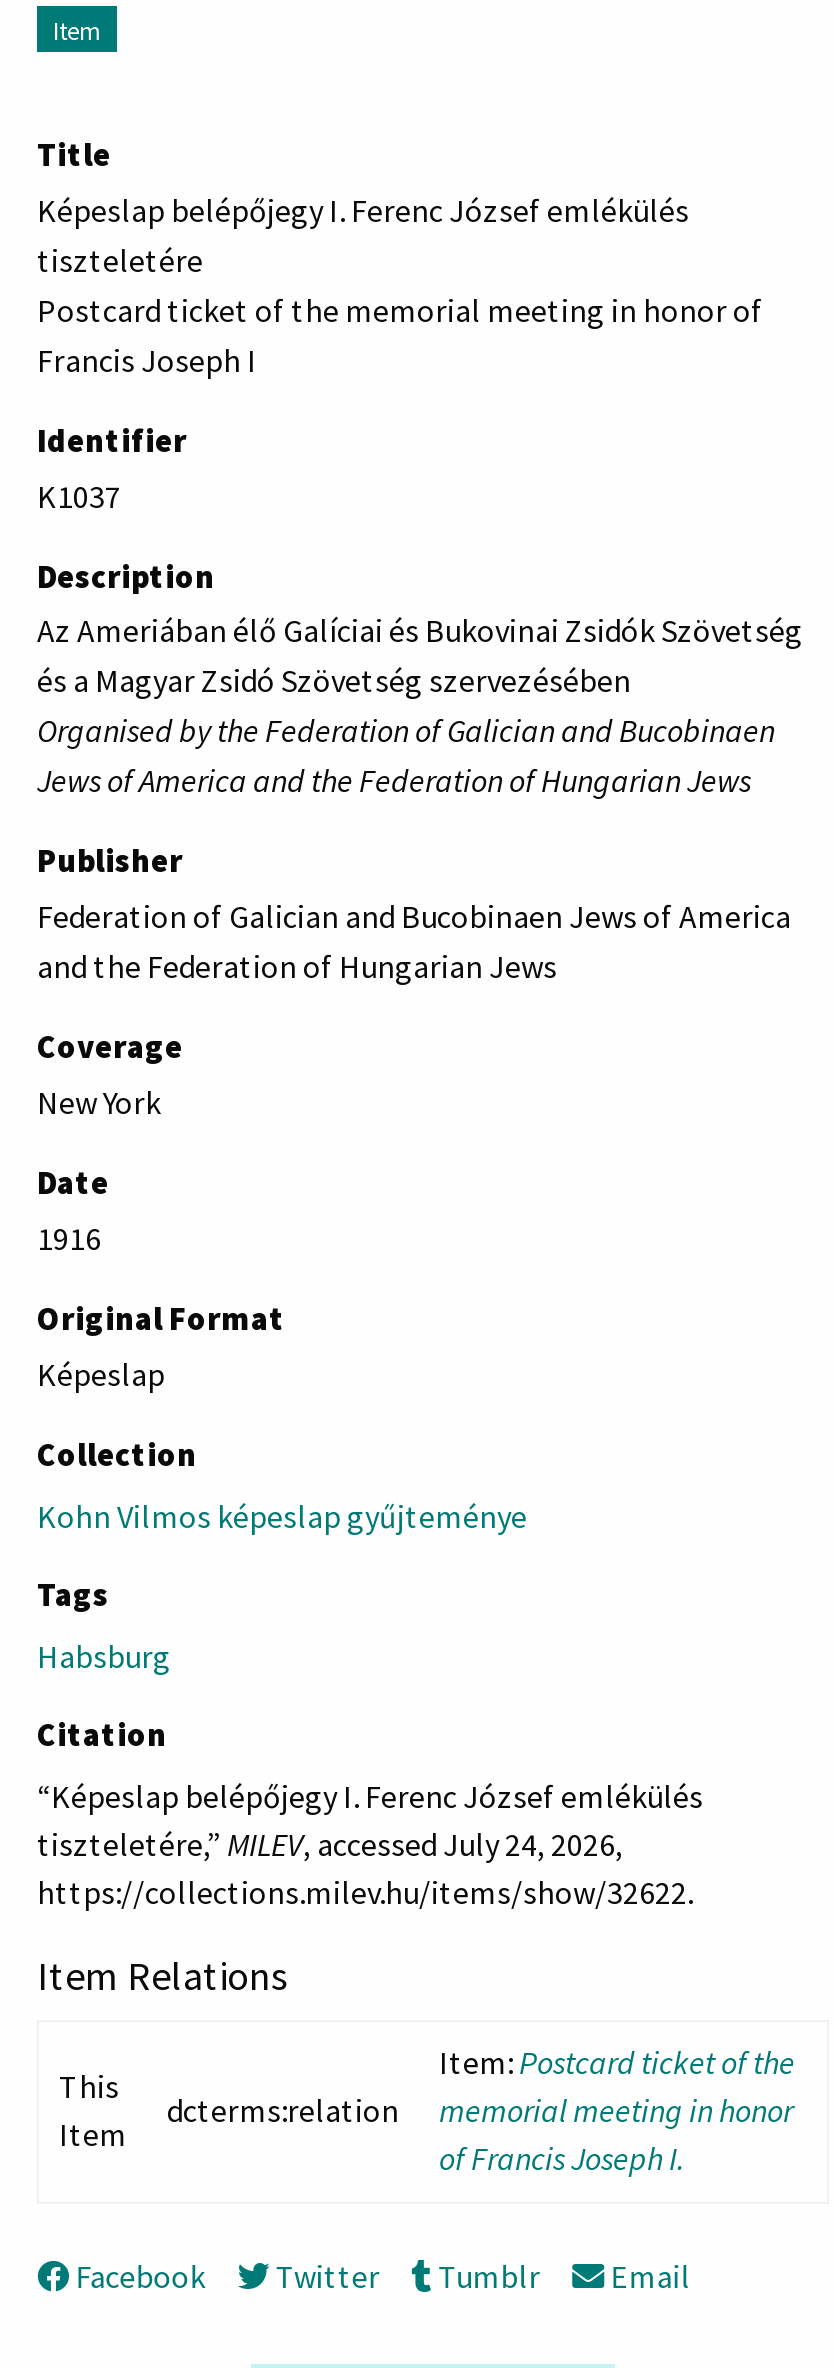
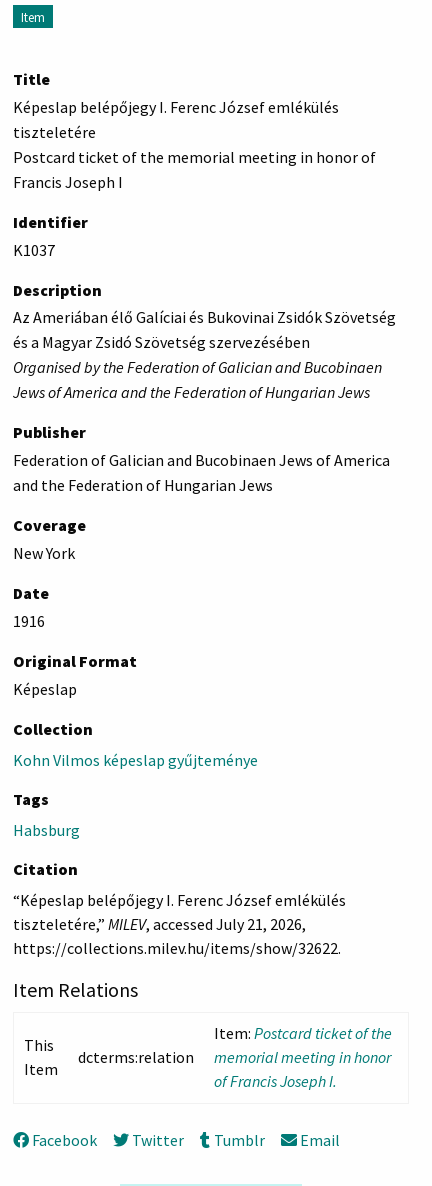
- tiszteletére,” MILEV, accessed July 24, 2026,
+ tiszteletére,” MILEV, accessed July 21, 2026,
